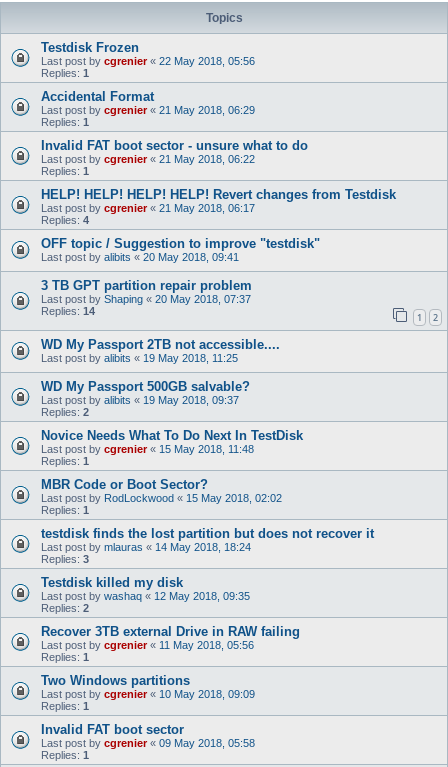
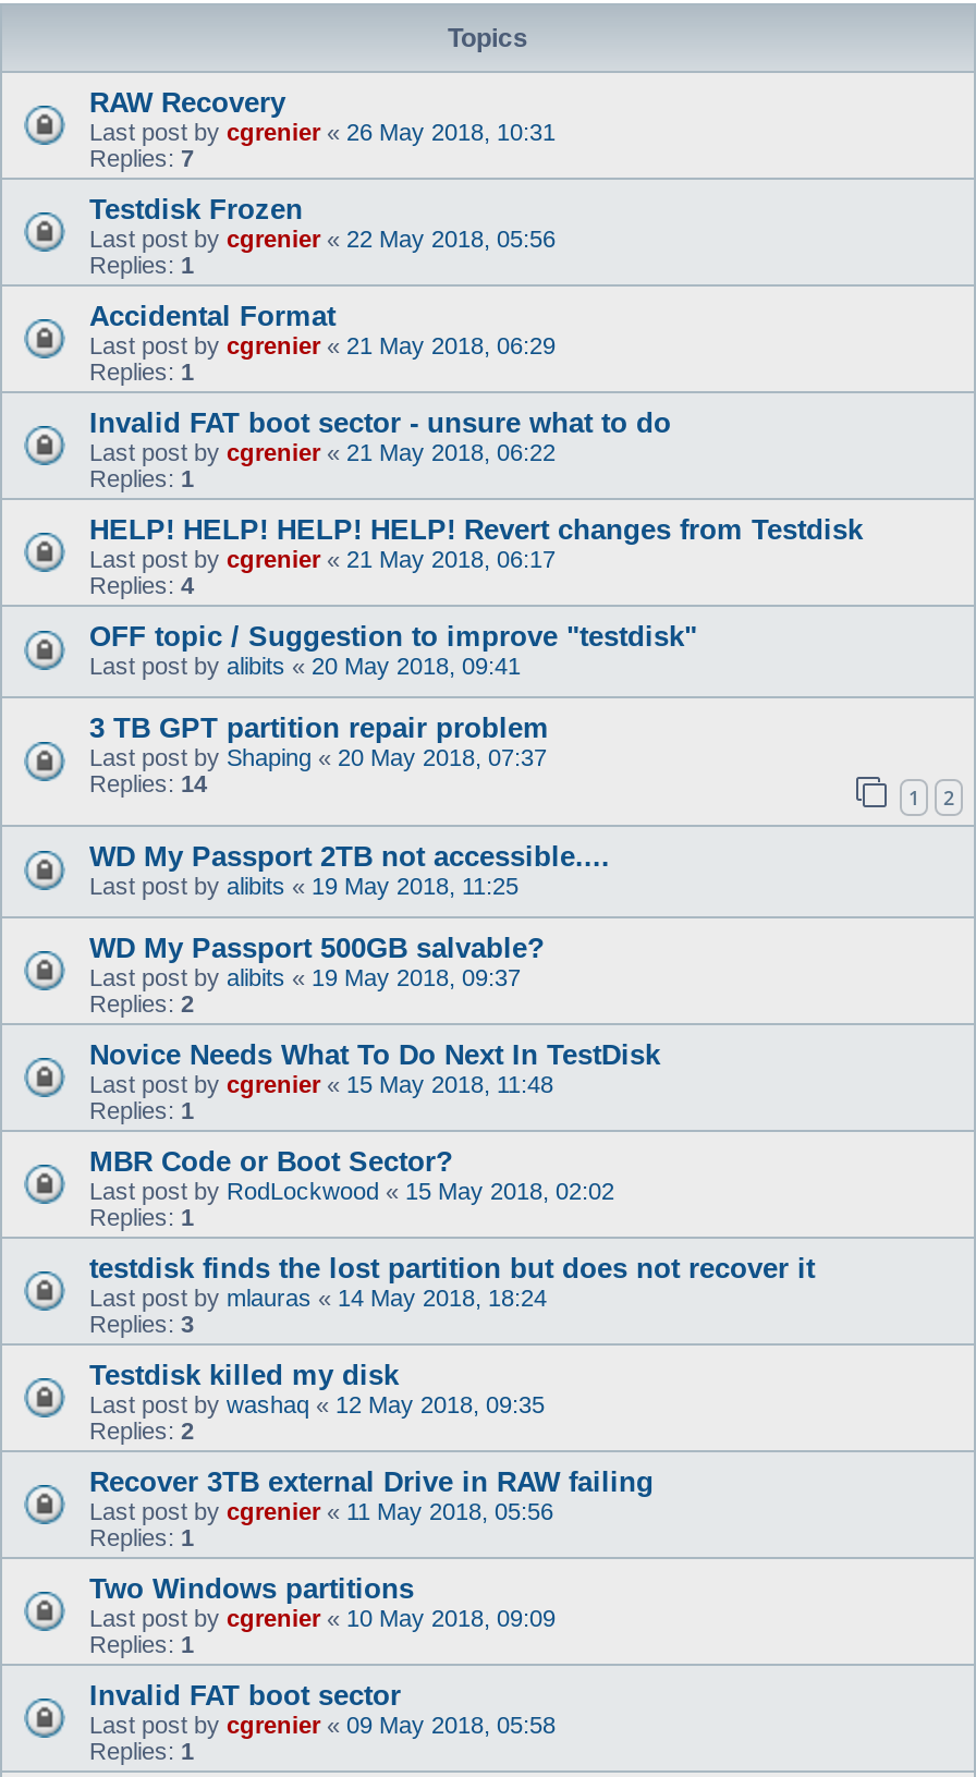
+ RAW Recovery
+ Last post by cgrenier «26 May 2018, 10:31
+ Replies: 7
